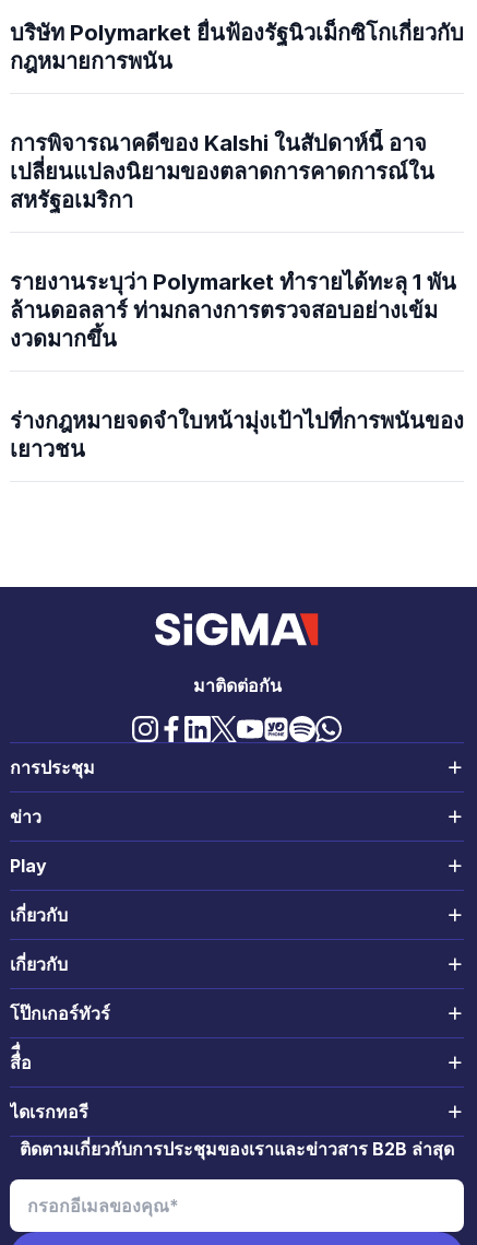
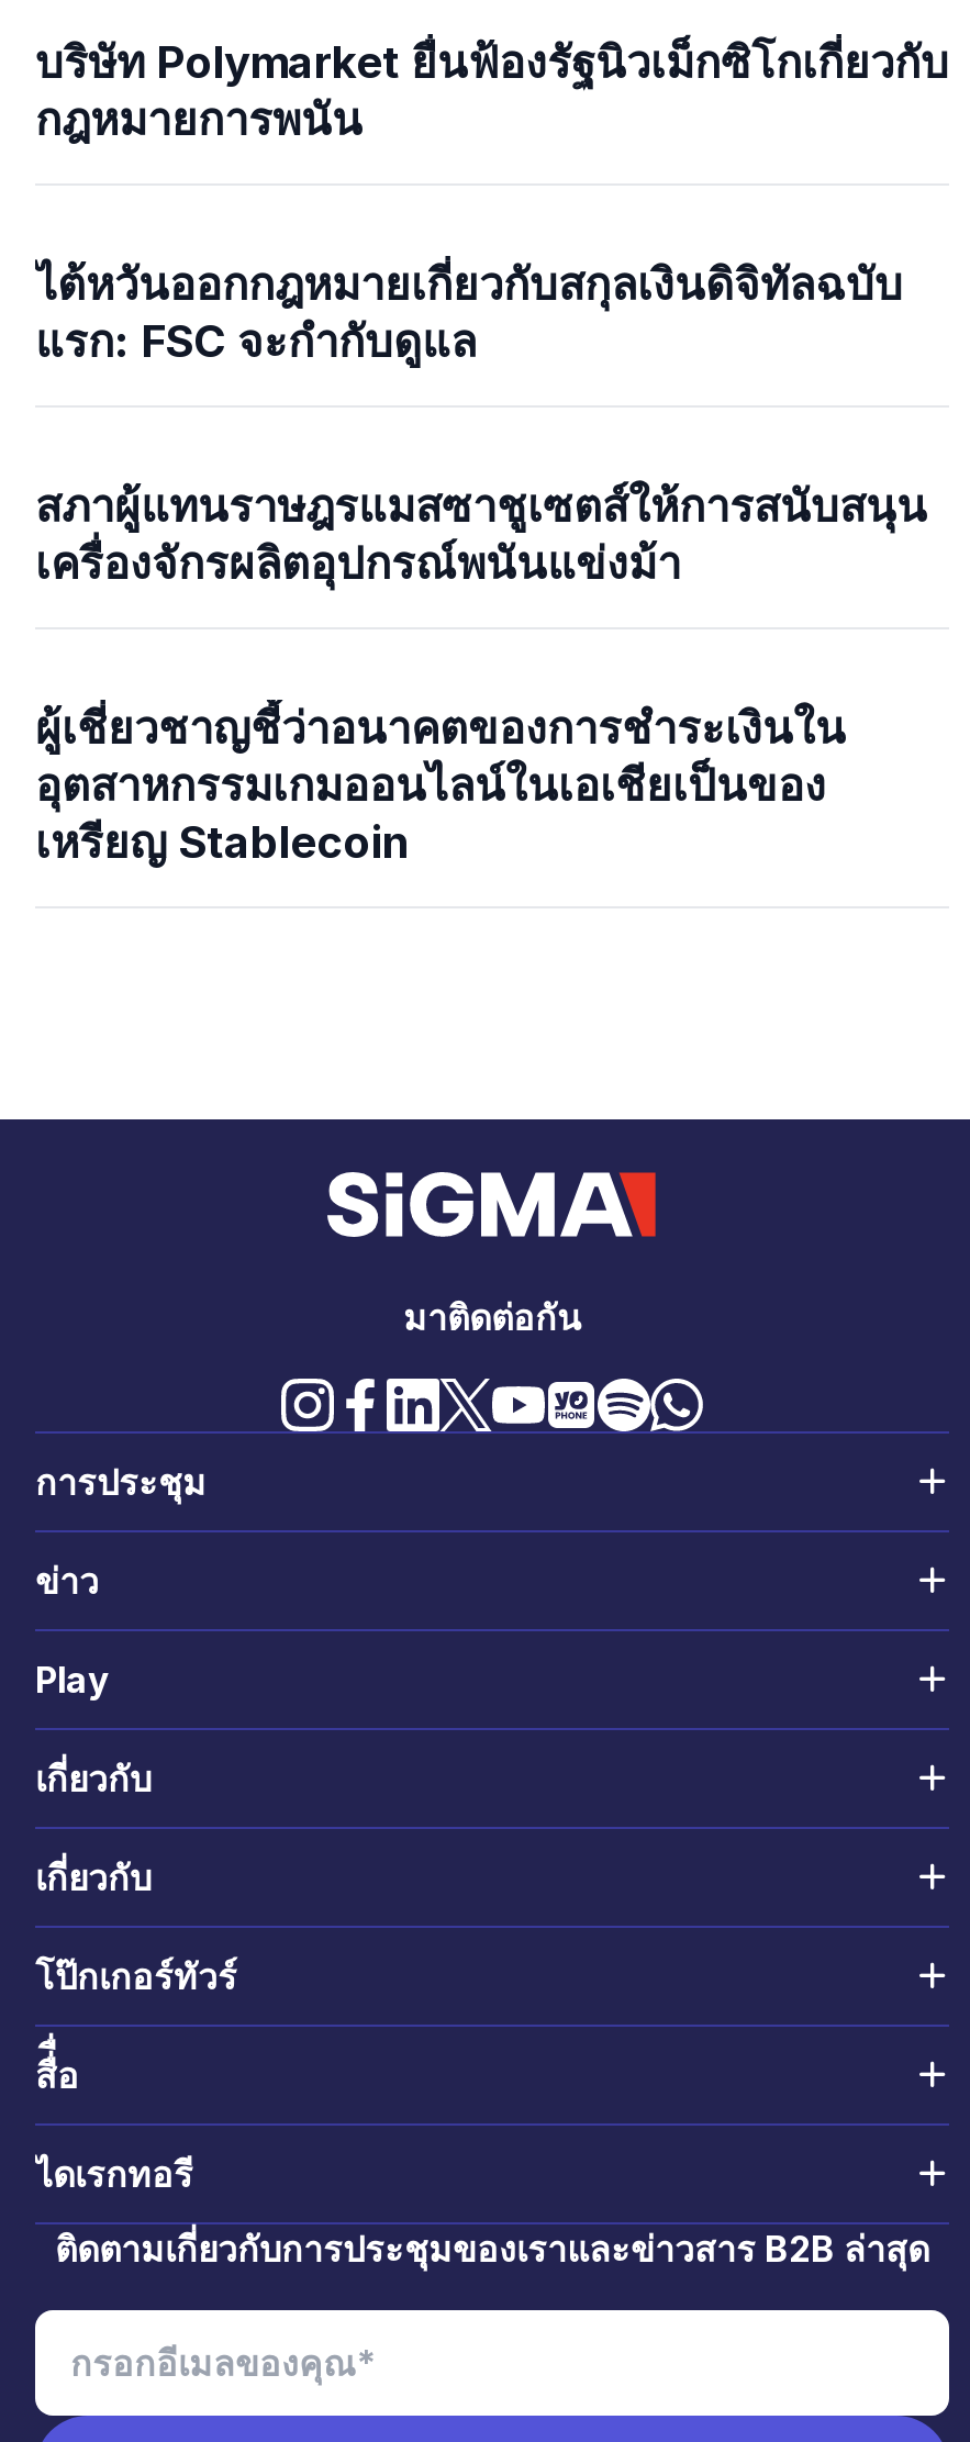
- การพิจารณาคดีของ Kalshi ในสัปดาห์นี้ อาจ
- เปลี่ยนแปลงนิยามของตลาดการคาดการณ์ใน
- สหรัฐอเมริกา
+ ไต้หวันออกกฎหมายเกี่ยวกับสกุลเงินดิจิทัลฉบับ
+ แรก: FSC จะกำกับดูแล

- รายงานระบุว่า Polymarket ทำรายได้ทะลุ 1 พัน
- ล้านดอลลาร์ ท่ามกลางการตรวจสอบอย่างเข้ม
- งวดมากขึ้น
+ สภาผู้แทนราษฎรแมสซาชูเซตส์ให้การสนับสนุน
+ เครื่องจักรผลิตอุปกรณ์พนันแข่งม้า

- ร่างกฎหมายจดจำใบหน้ามุ่งเป้าไปที่การพนันของ
- เยาวชน
+ ผู้เชี่ยวชาญชี้ว่าอนาคตของการชำระเงินใน
+ อุตสาหกรรมเกมออนไลน์ในเอเชียเป็นของ
+ เหรียญ Stablecoin
